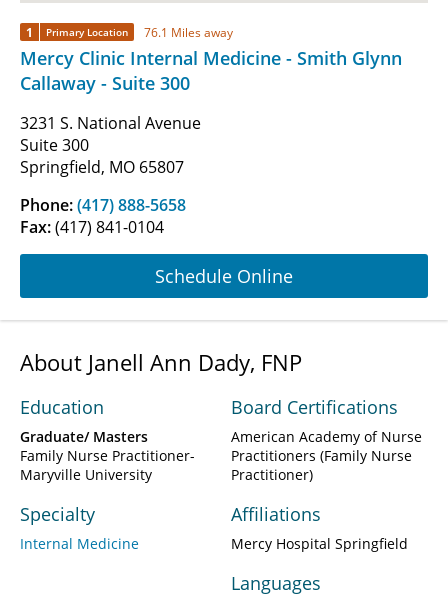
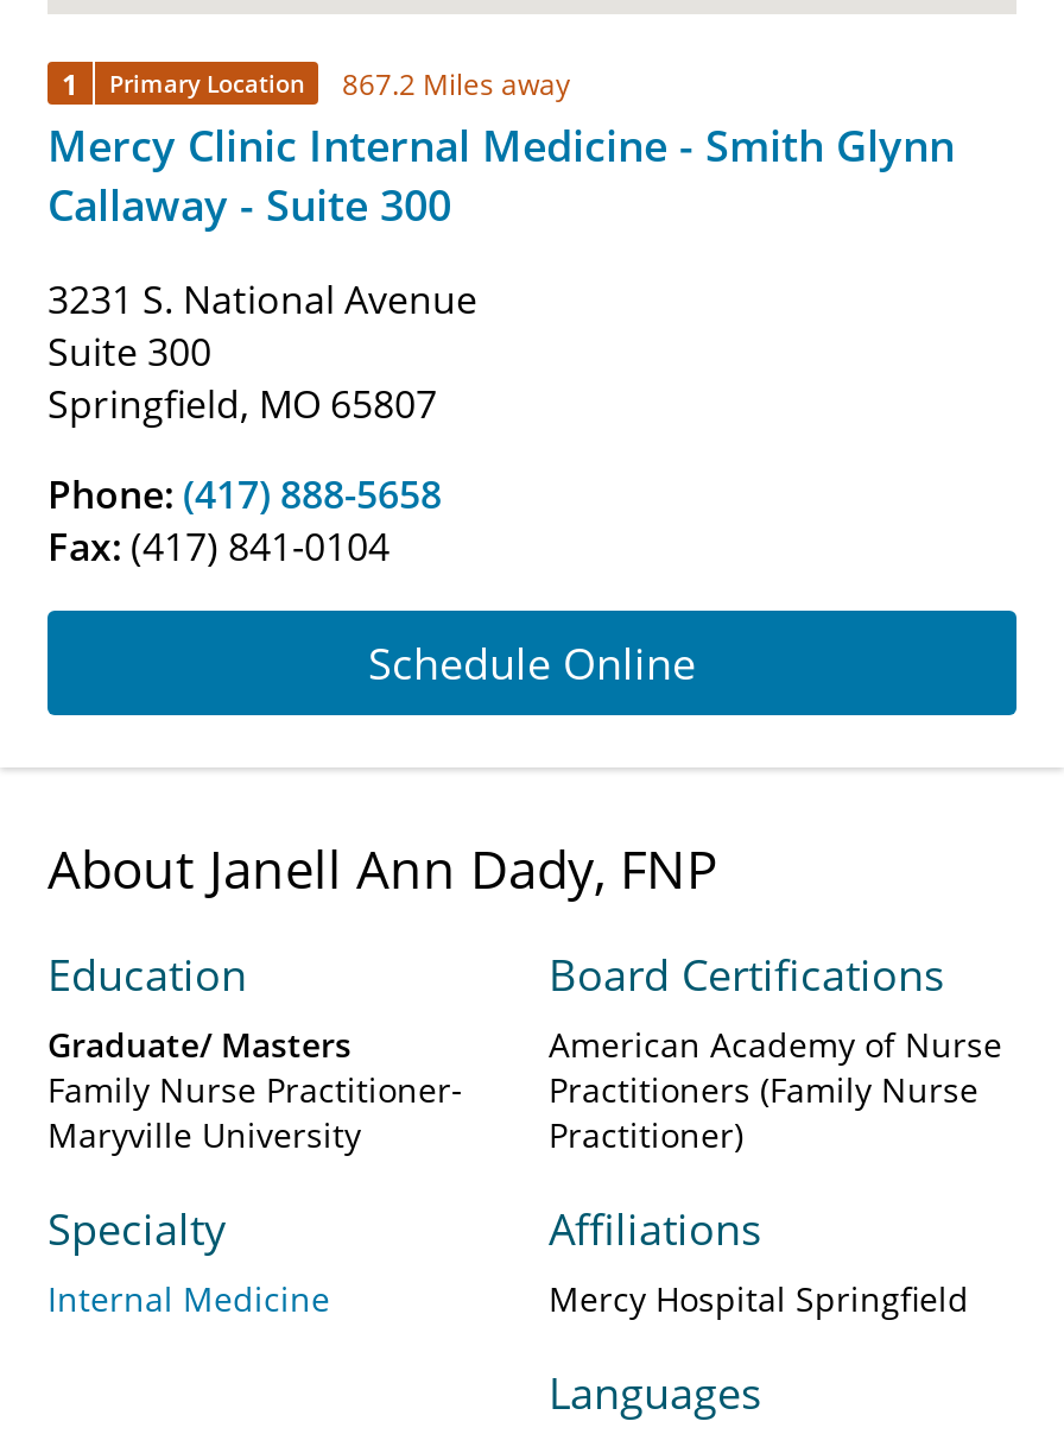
- 1 Primary Location 76.1 Miles away
+ 1 Primary Location 867.2 Miles away
